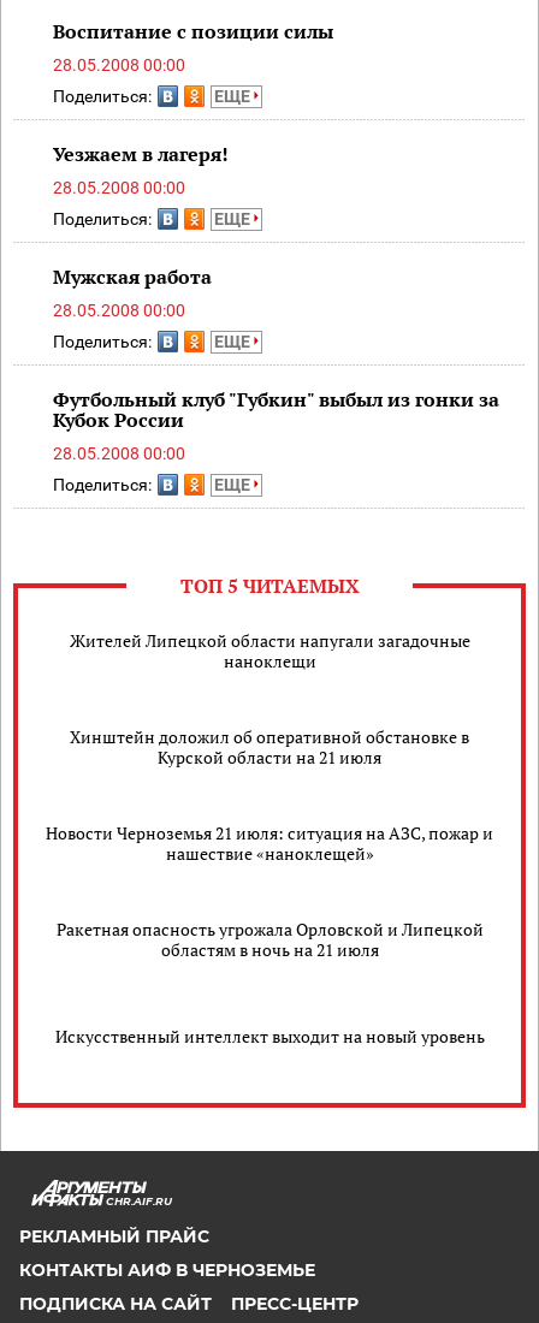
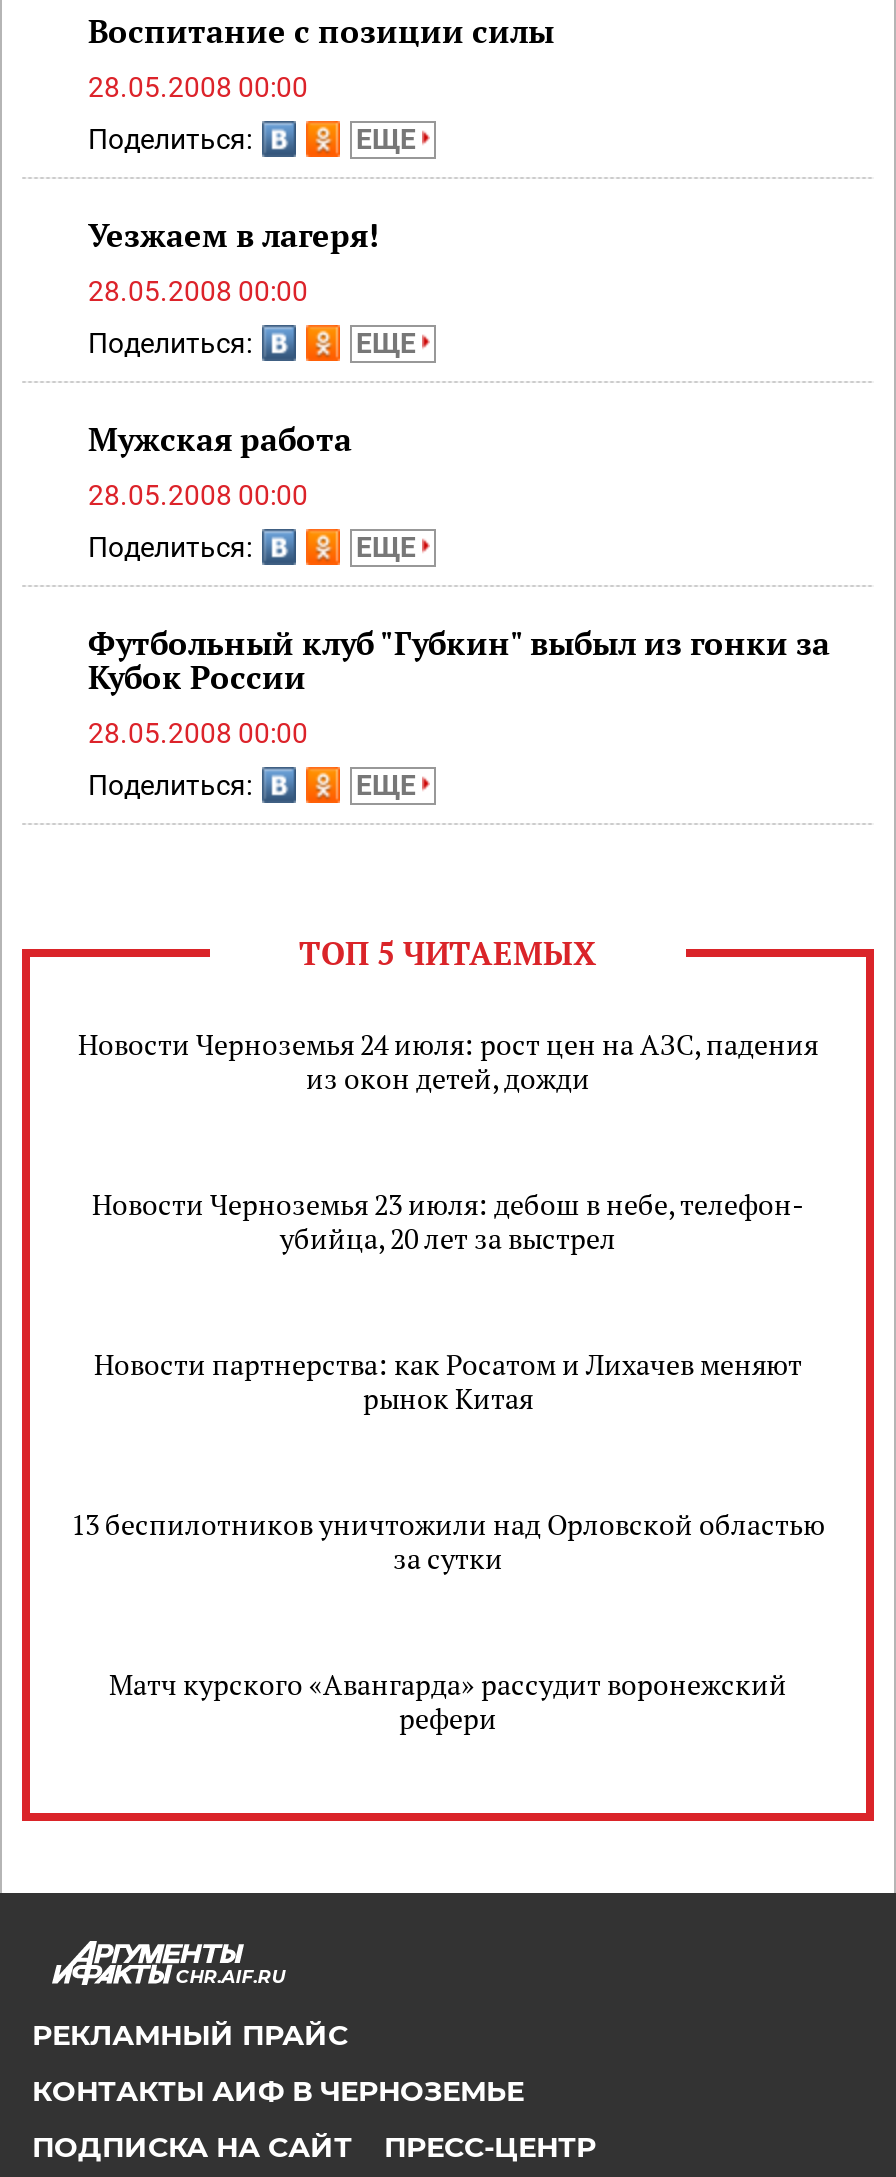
- Жителей Липецкой области напугали загадочные
- наноклещи
+ Новости Черноземья 24 июля: рост цен на АЗС, падения
+ из окон детей, дожди

- Хинштейн доложил об оперативной обстановке в
- Курской области на 21 июля
+ Новости Черноземья 23 июля: дебош в небе, телефон-
+ убийца, 20 лет за выстрел

- Новости Черноземья 21 июля: ситуация на АЗС, пожар и
- нашествие «наноклещей»
+ Новости партнерства: как Росатом и Лихачев меняют
+ рынок Китая

- Ракетная опасность угрожала Орловской и Липецкой
- областям в ночь на 21 июля
+ 13 беспилотников уничтожили над Орловской областью
+ за сутки

- Искусственный интеллект выходит на новый уровень
+ Матч курского «Авангарда» рассудит воронежский
+ рефери
